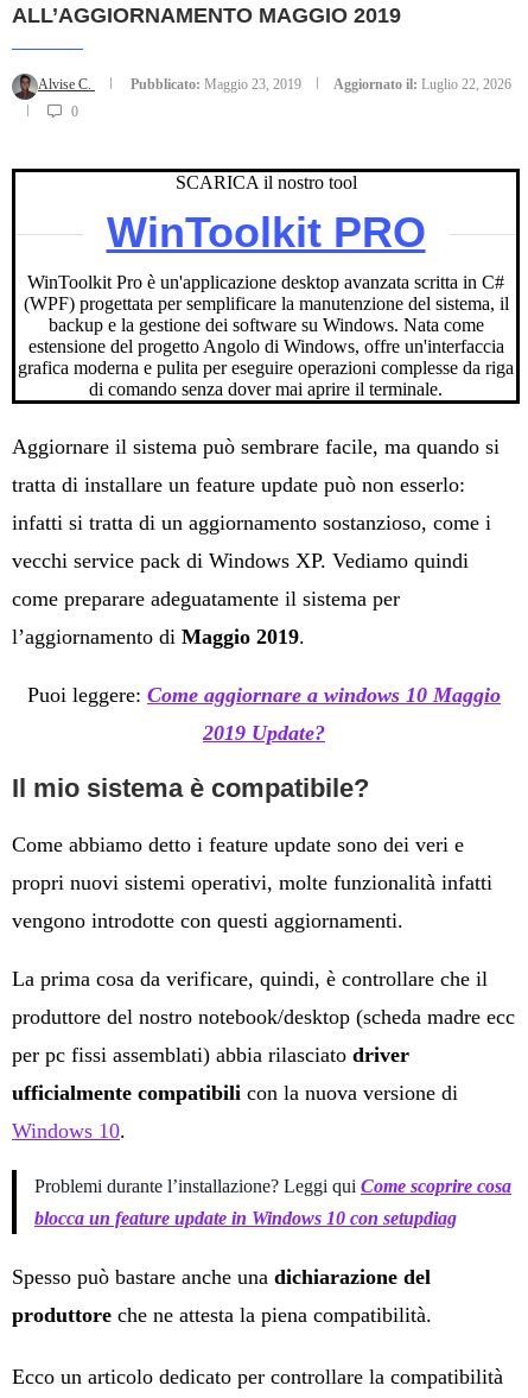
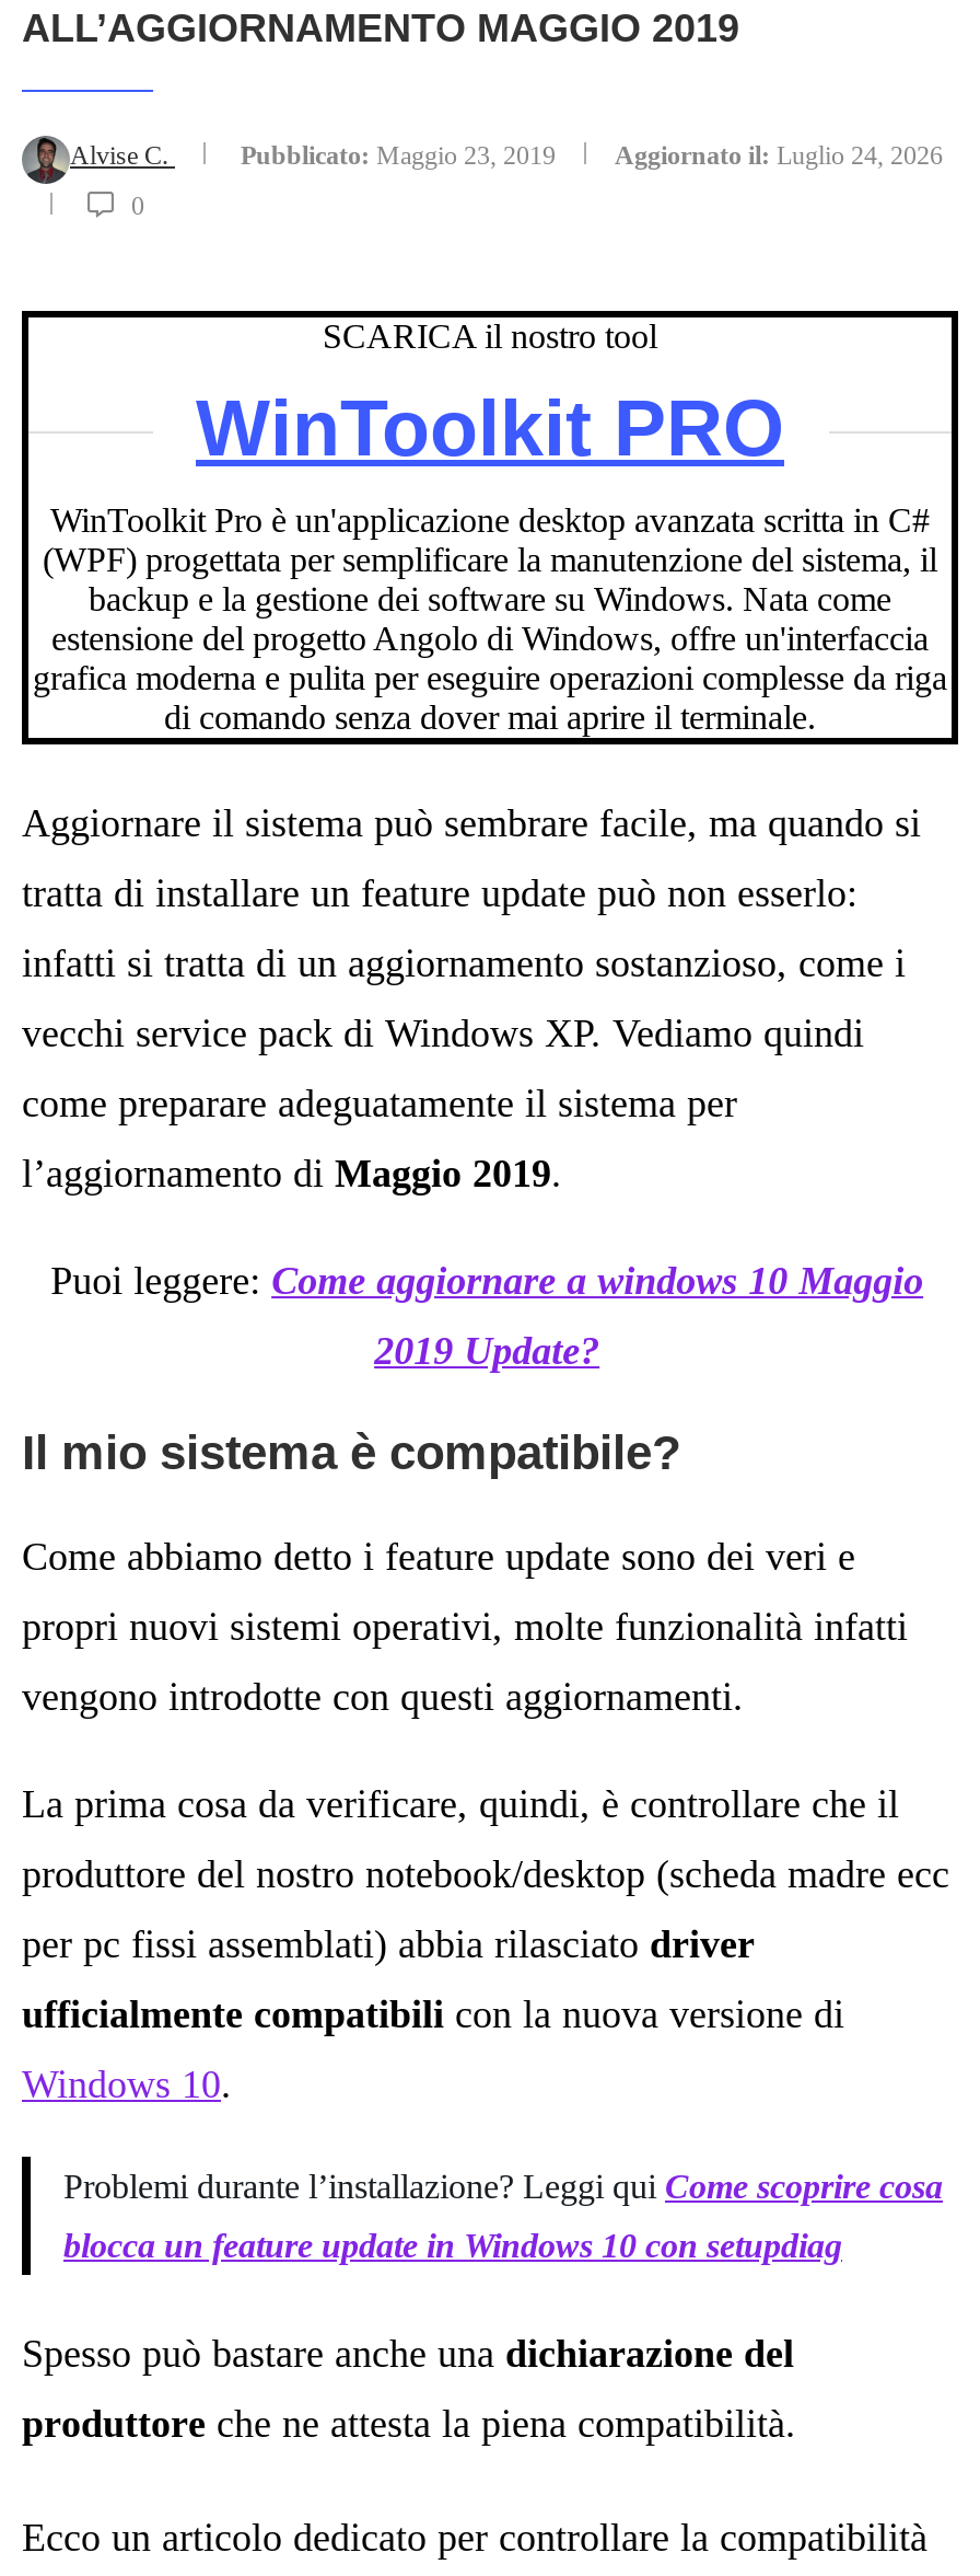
- Aggiornato il: Luglio 22, 2026
+ Aggiornato il: Luglio 24, 2026
